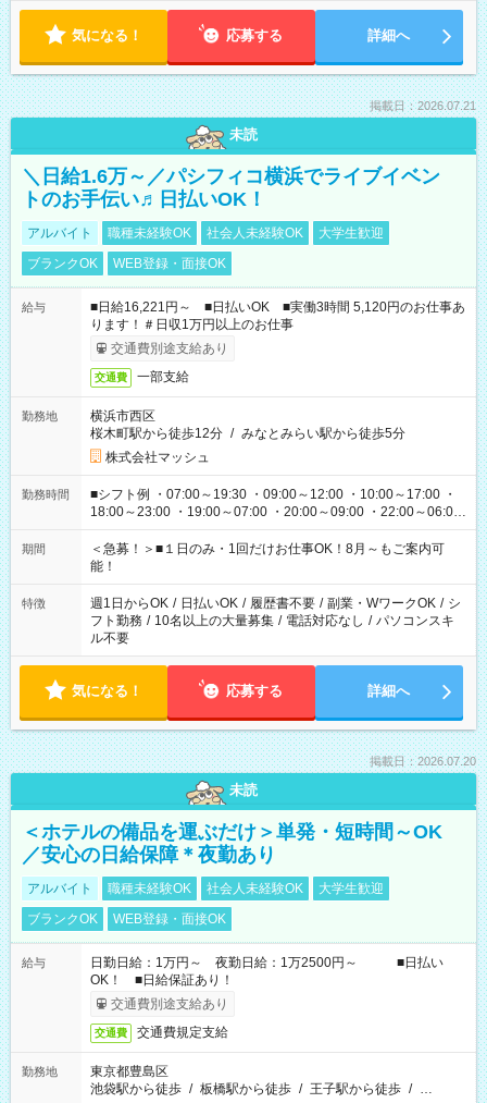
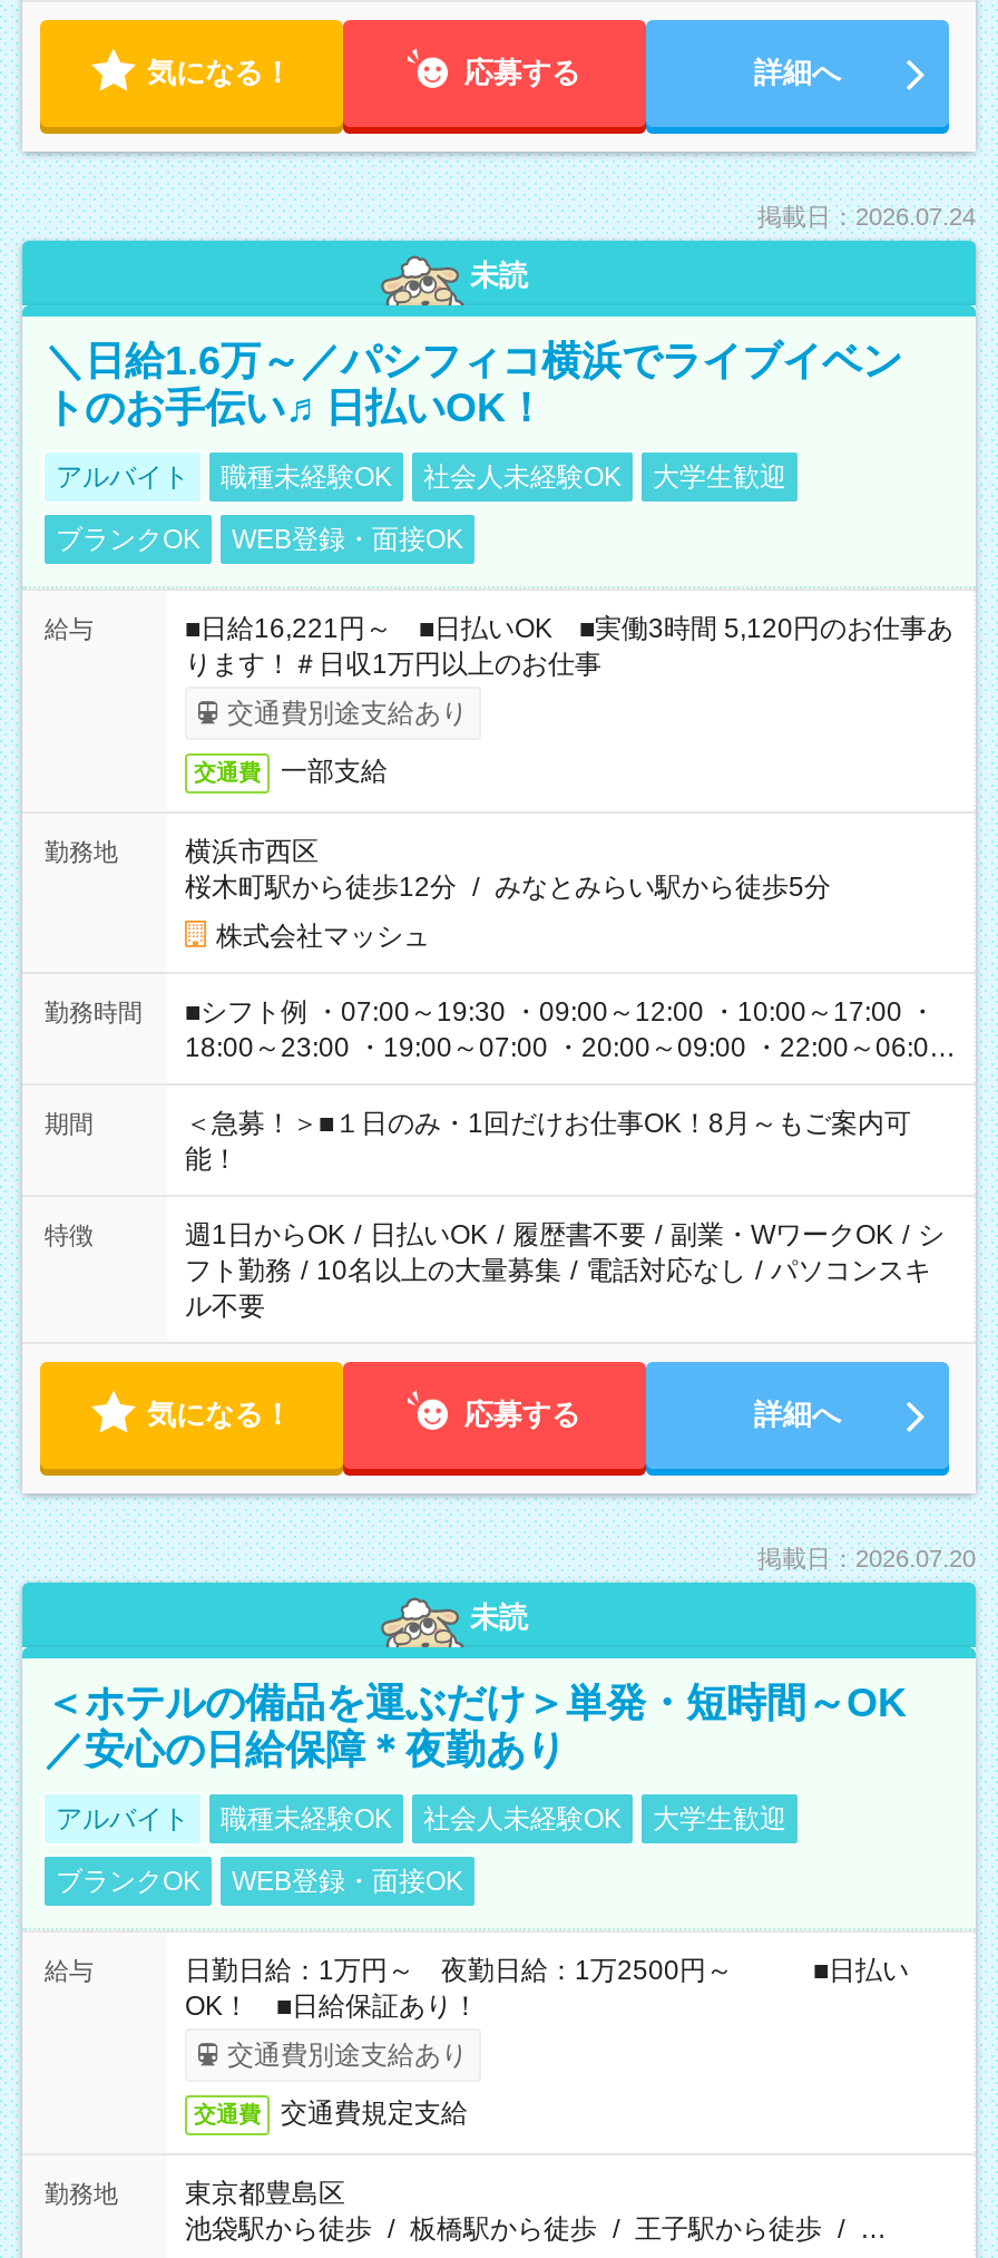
- 掲載日：2026.07.21
+ 掲載日：2026.07.24
